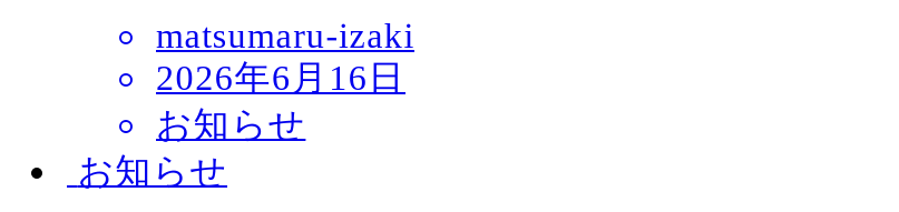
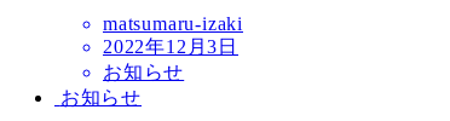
- 2026年6月16日
+ 2022年12月3日
